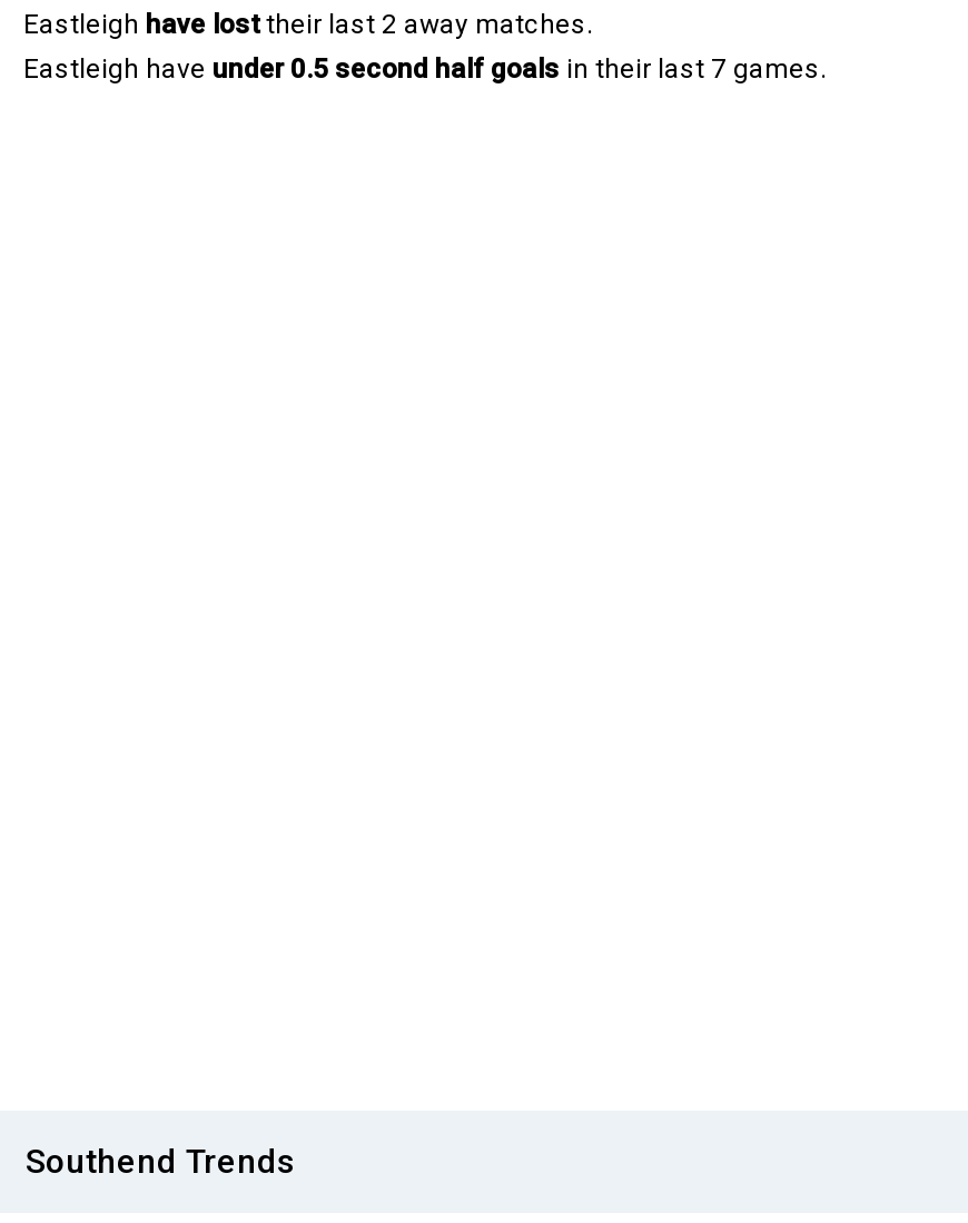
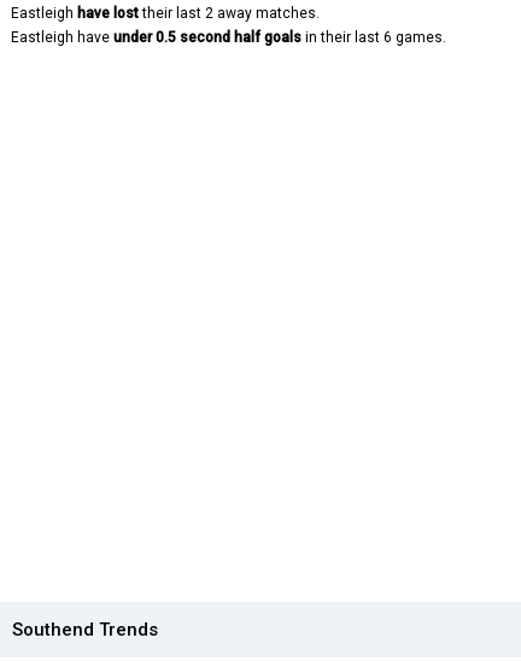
- Eastleigh have under 0.5 second half goals in their last 7 games.
+ Eastleigh have under 0.5 second half goals in their last 6 games.
